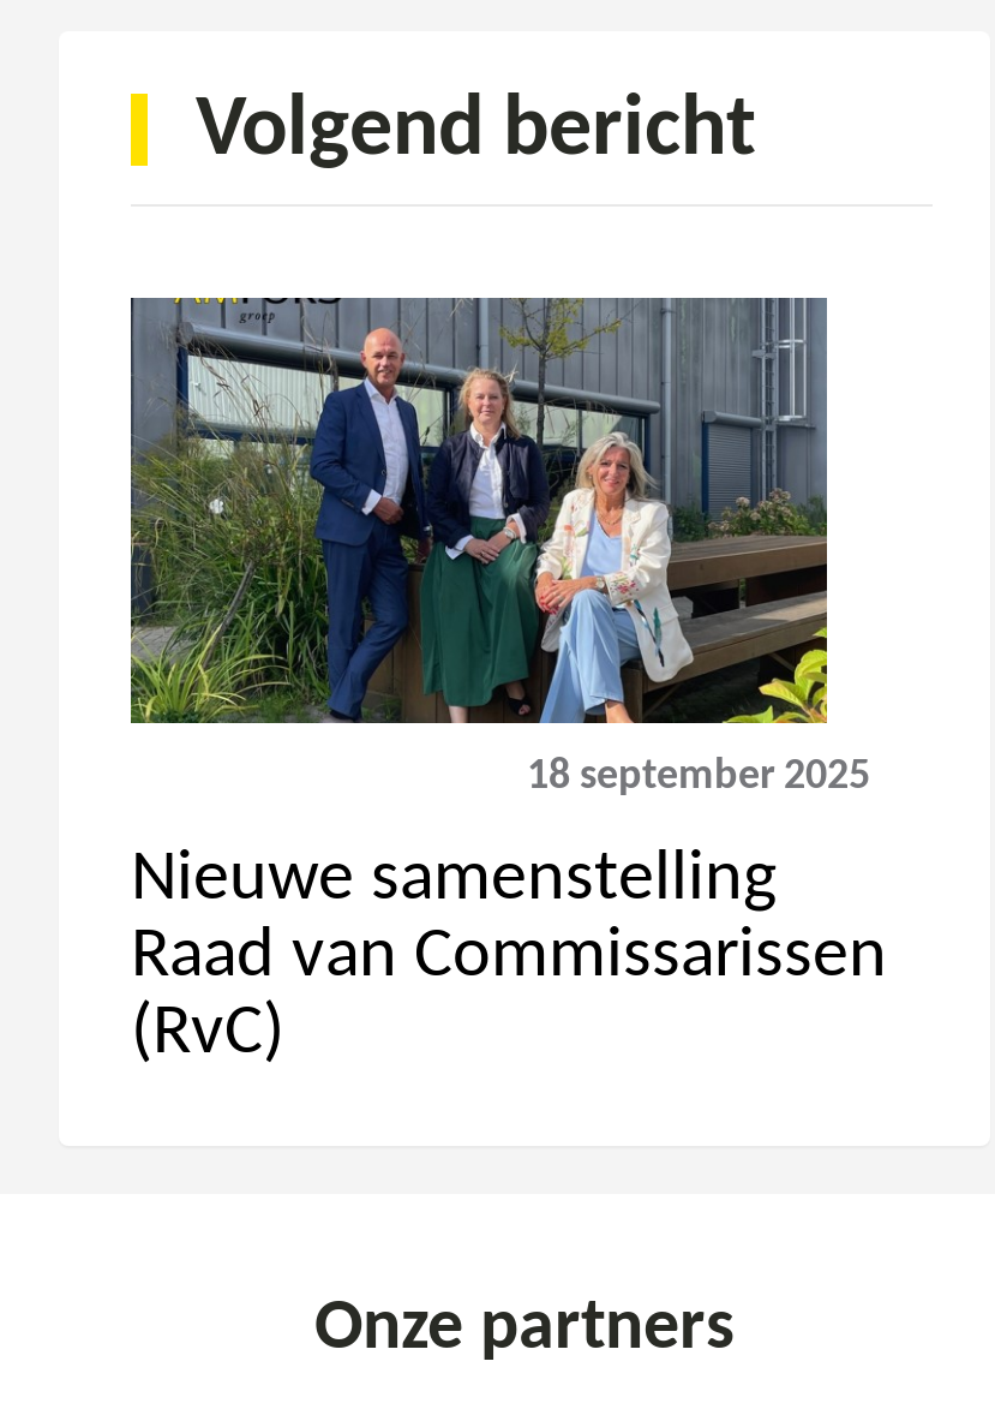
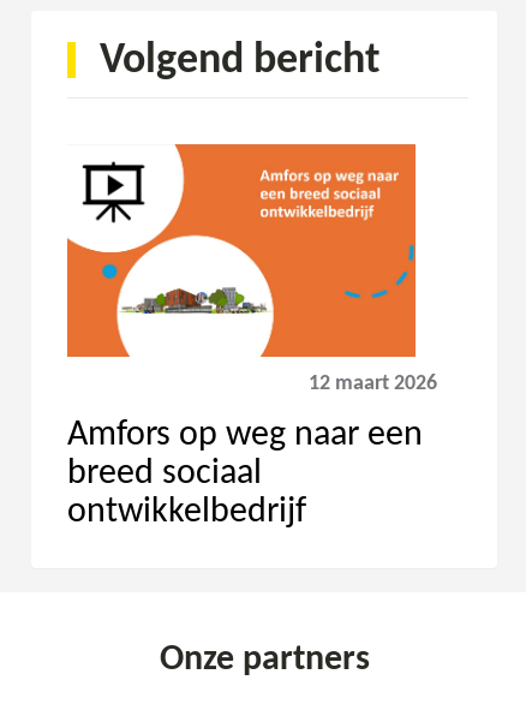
- [image]
- 18 september 2025
+ [image]
+ 12 maart 2026

- Nieuwe samenstelling
- Raad van Commissarissen
- (RvC)
+ Amfors op weg naar een
+ breed sociaal
+ ontwikkelbedrijf
